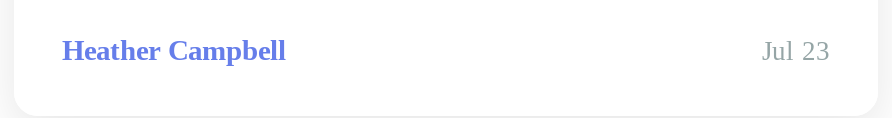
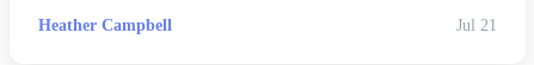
- Jul 23
+ Jul 21
